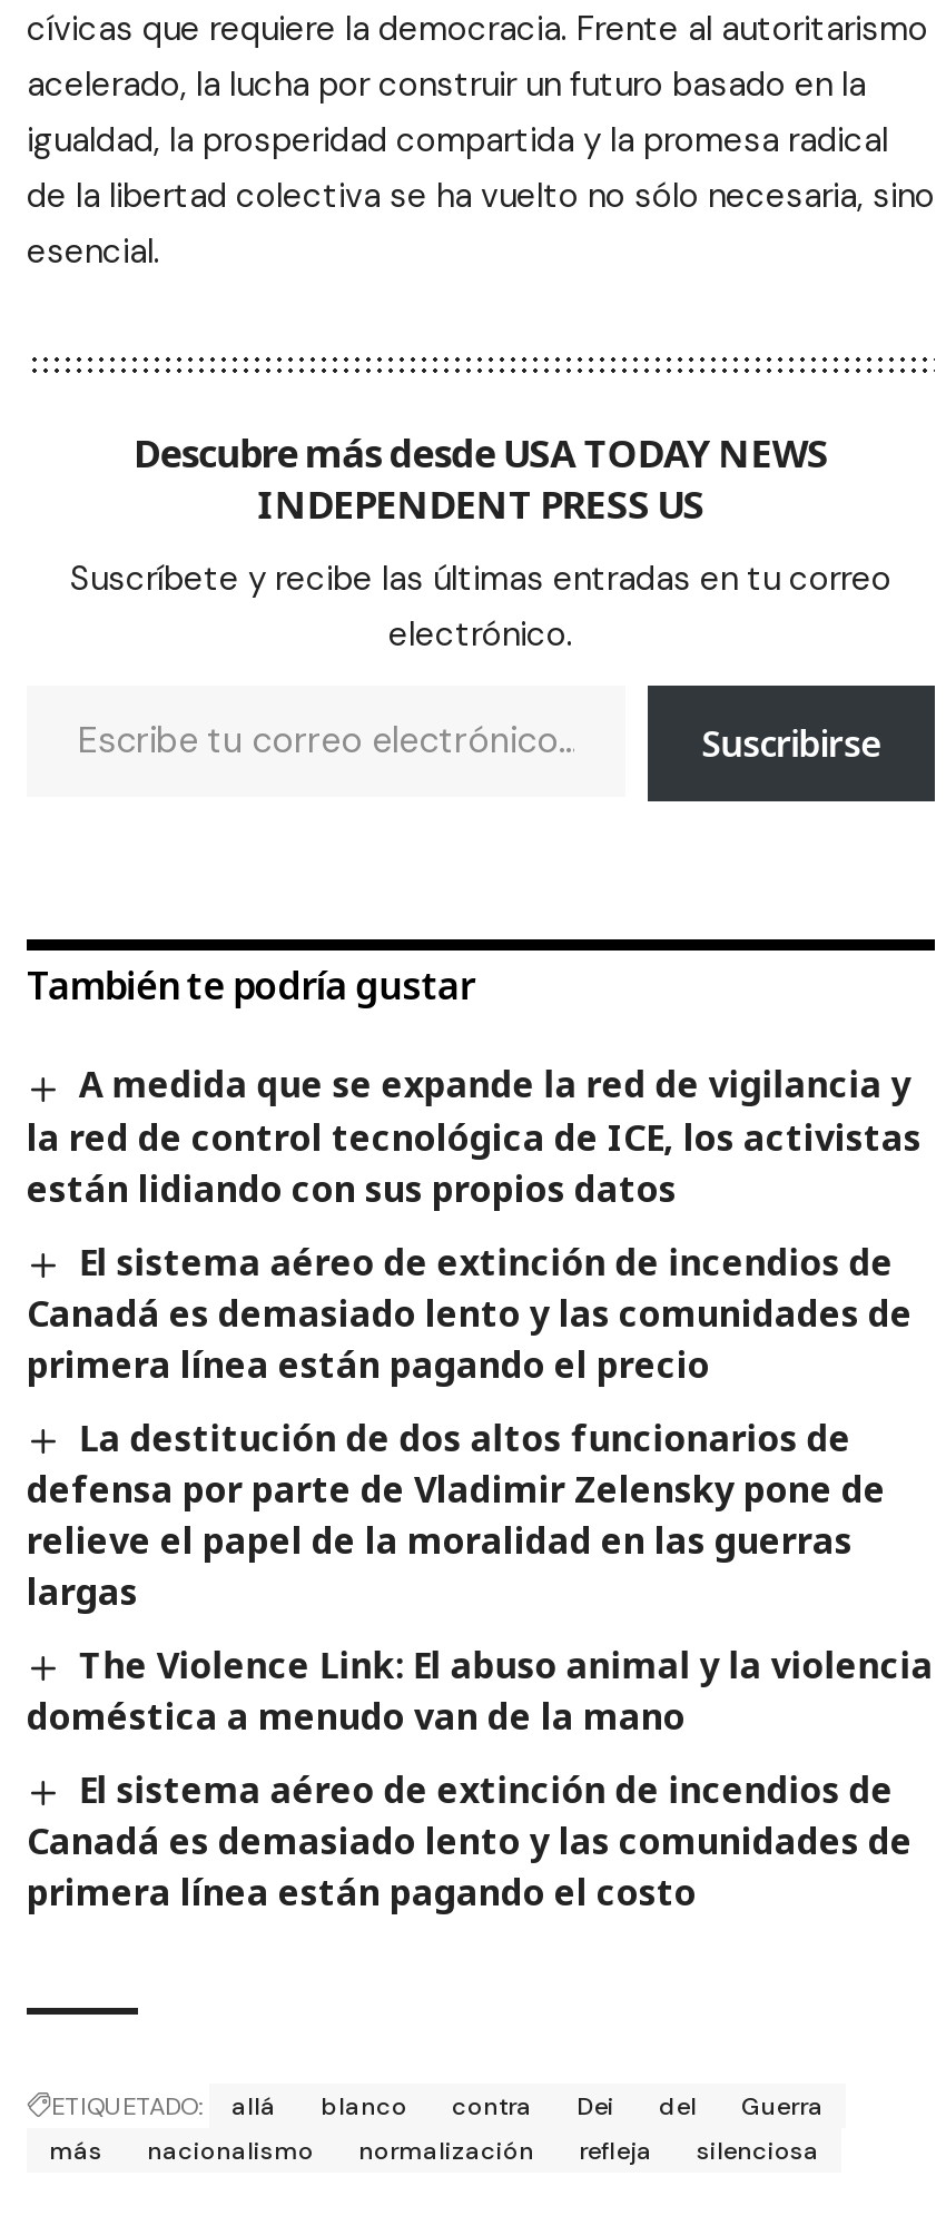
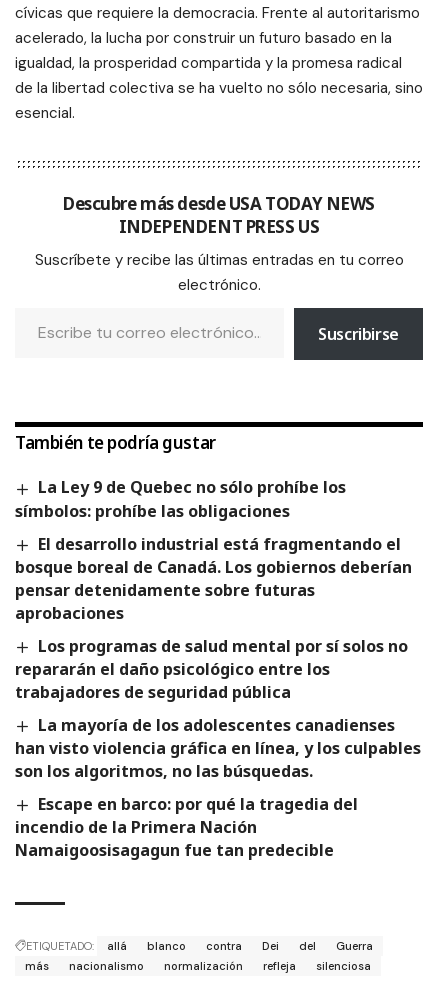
- A medida que se expande la red de vigilancia y
- la red de control tecnológica de ICE, los activistas
- están lidiando con sus propios datos
+ La Ley 9 de Quebec no sólo prohíbe los
+ símbolos: prohíbe las obligaciones

- El sistema aéreo de extinción de incendios de
- Canadá es demasiado lento y las comunidades de
- primera línea están pagando el precio
+ El desarrollo industrial está fragmentando el
+ bosque boreal de Canadá. Los gobiernos deberían
+ pensar detenidamente sobre futuras
+ aprobaciones

- La destitución de dos altos funcionarios de
- defensa por parte de Vladimir Zelensky pone de
- relieve el papel de la moralidad en las guerras
- largas
+ Los programas de salud mental por sí solos no
+ repararán el daño psicológico entre los
+ trabajadores de seguridad pública

- The Violence Link: El abuso animal y la violencia
- doméstica a menudo van de la mano
+ La mayoría de los adolescentes canadienses
+ han visto violencia gráfica en línea, y los culpables
+ son los algoritmos, no las búsquedas.

- El sistema aéreo de extinción de incendios de
- Canadá es demasiado lento y las comunidades de
- primera línea están pagando el costo
+ Escape en barco: por qué la tragedia del
+ incendio de la Primera Nación
+ Namaigoosisagagun fue tan predecible
